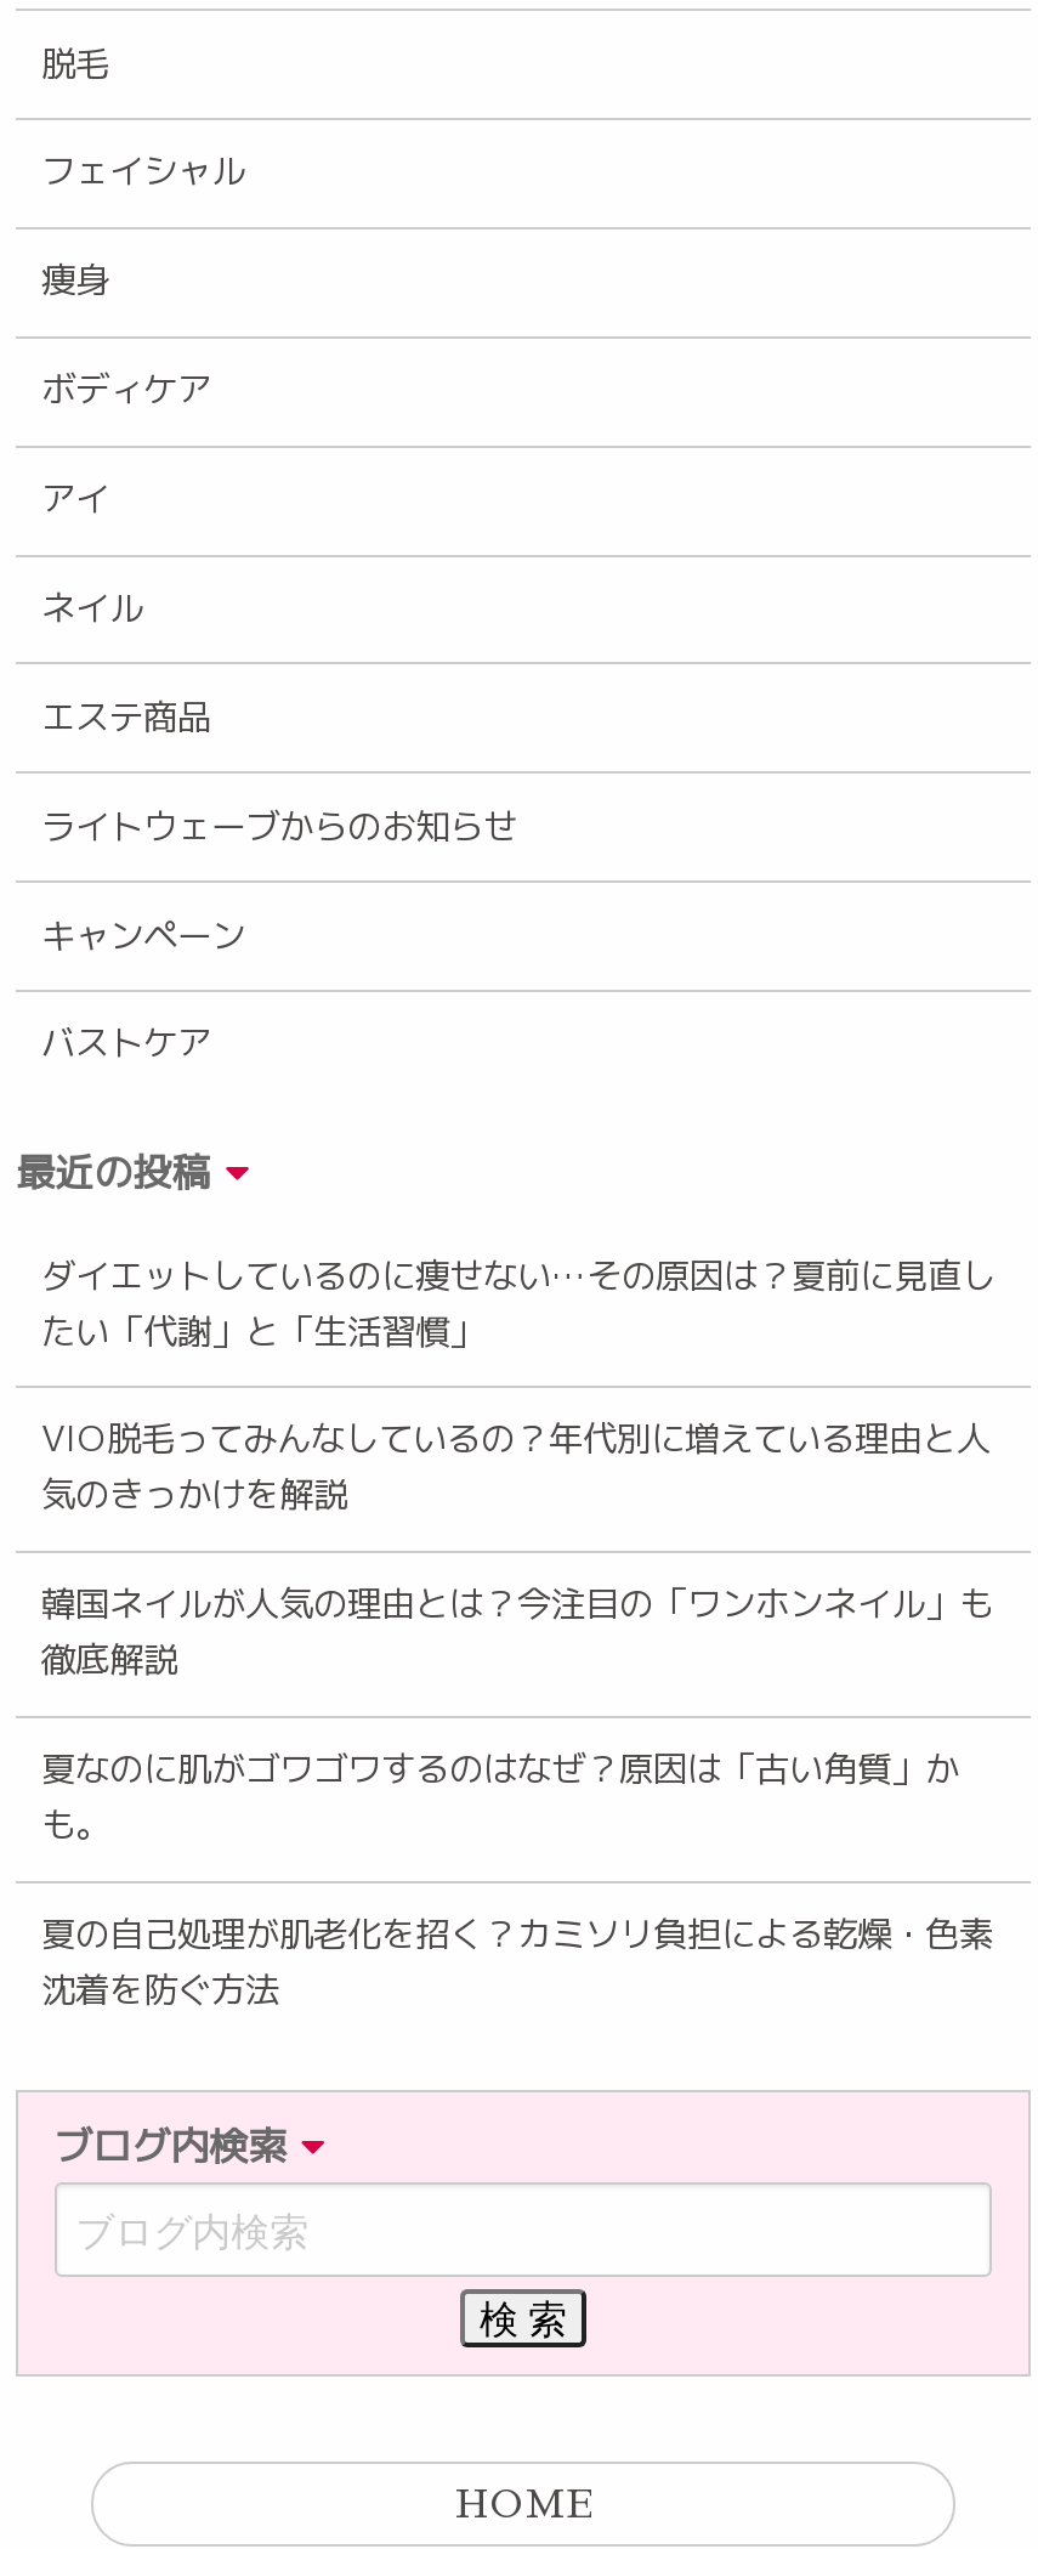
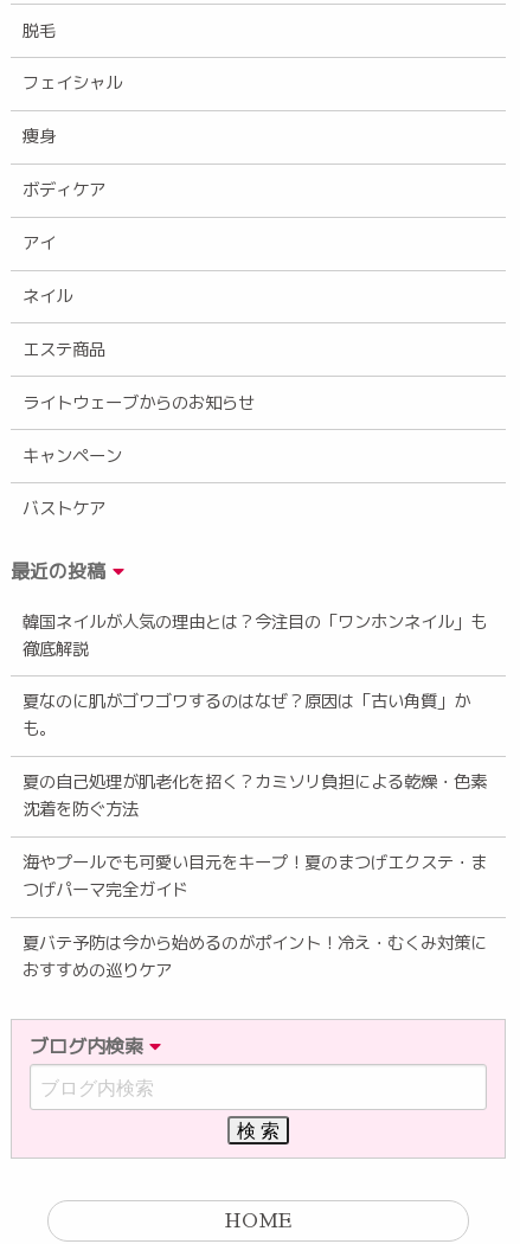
- ダイエットしているのに痩せない…その原因は？夏前に見直し
- たい「代謝」と「生活習慣」
- VIO脱毛ってみんなしているの？年代別に増えている理由と人
- 気のきっかけを解説

moved up: 韓国ネイルが人気の理由とは？今注目の「ワンホンネイル」も | 徹底解説 | 夏なのに肌がゴワゴワするのはなぜ？原因は「古い角質」か | も。 | 夏の自己処理が肌老化を招く？カミソリ負担による乾燥・色素 | 沈着を防ぐ方法

+ 海やプールでも可愛い目元をキープ！夏のまつげエクステ・ま
+ つげパーマ完全ガイド
+ 夏バテ予防は今から始めるのがポイント！冷え・むくみ対策に
+ おすすめの巡りケア
